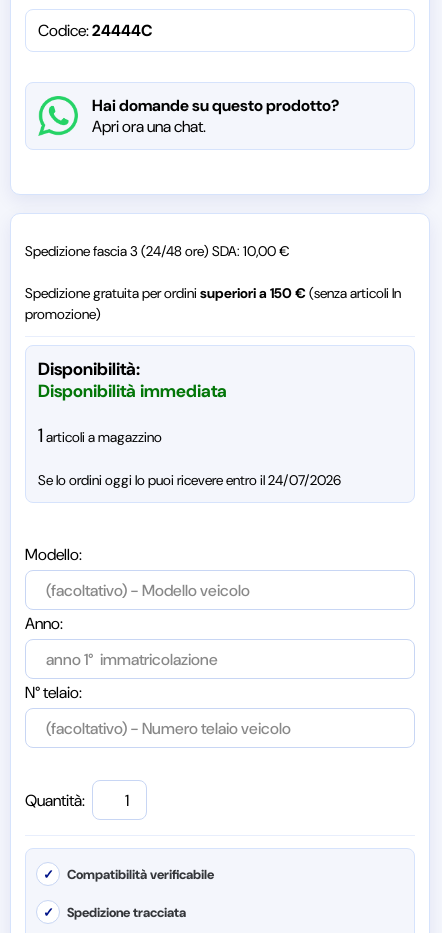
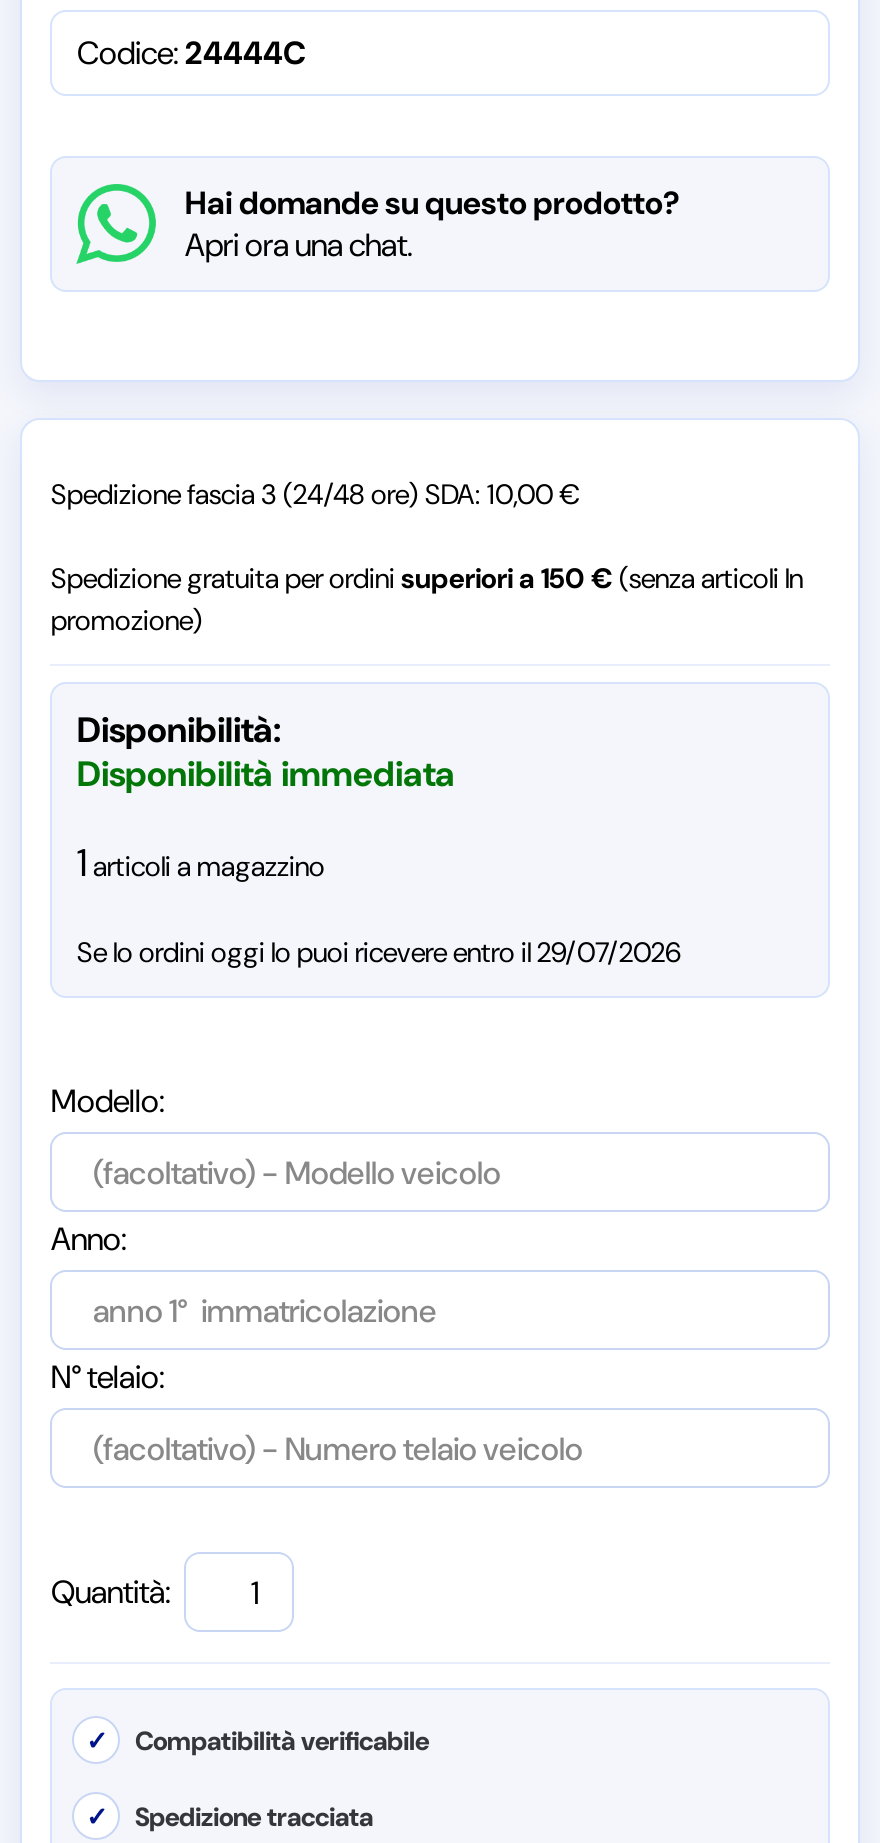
- Se lo ordini oggi lo puoi ricevere entro il 24/07/2026
+ Se lo ordini oggi lo puoi ricevere entro il 29/07/2026
